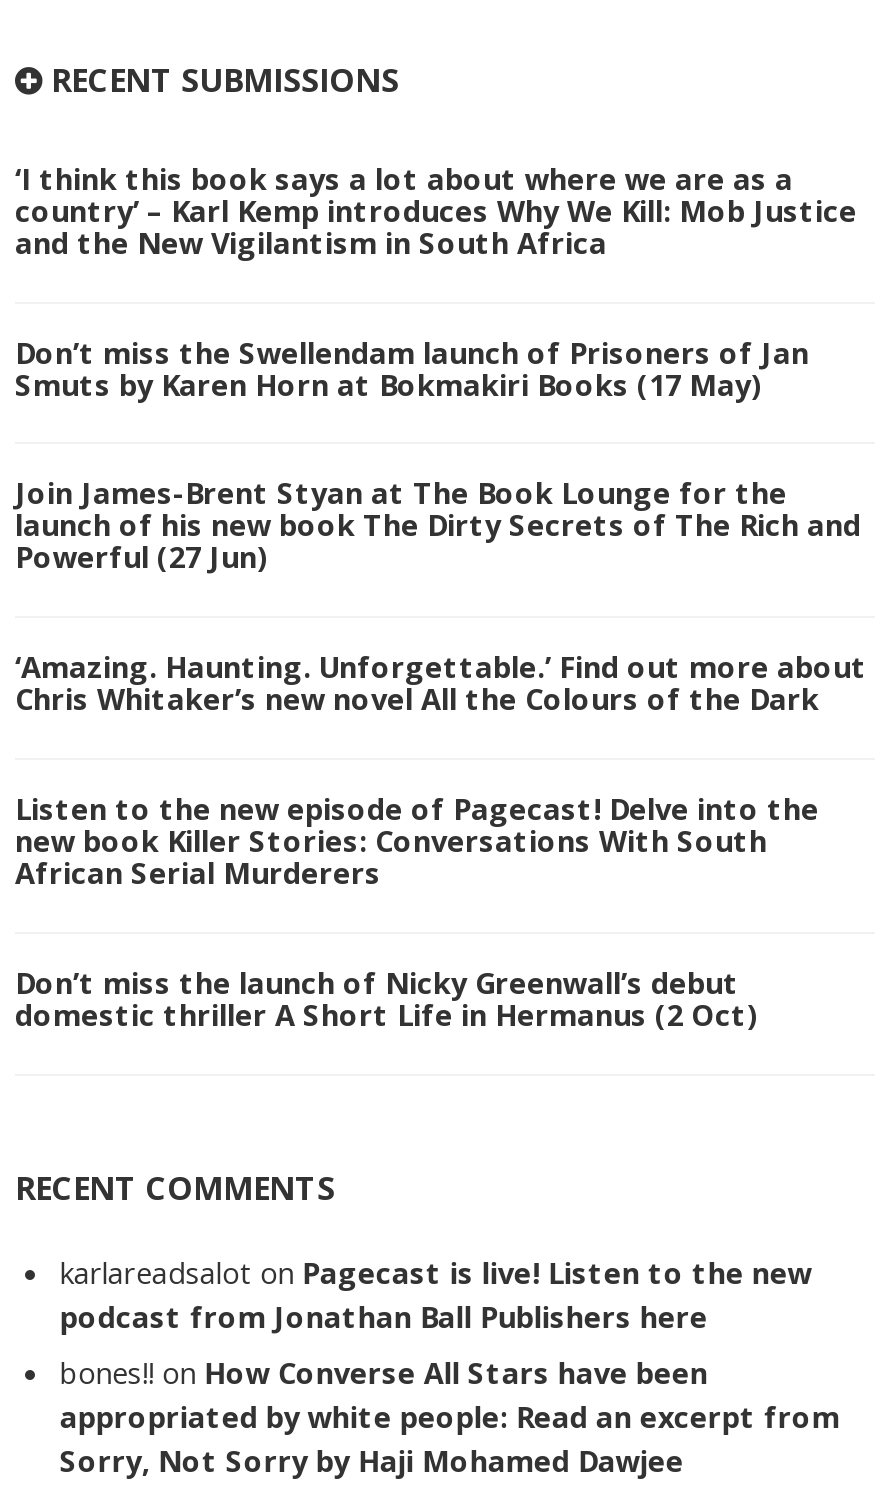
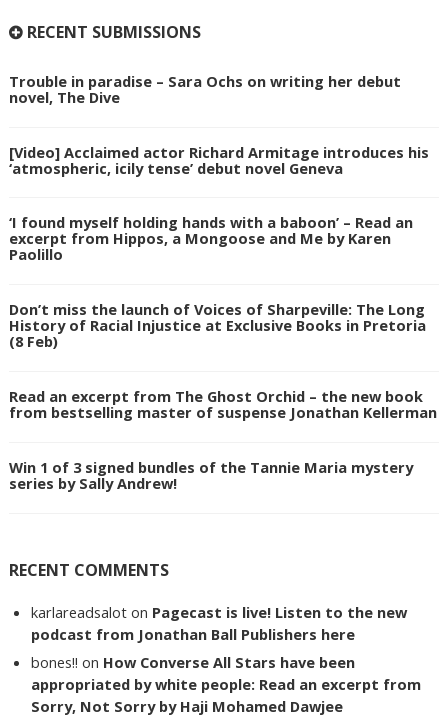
- ‘I think this book says a lot about where we are as a
- country’ – Karl Kemp introduces Why We Kill: Mob Justice
- and the New Vigilantism in South Africa
+ Trouble in paradise – Sara Ochs on writing her debut
+ novel, The Dive

- Don’t miss the Swellendam launch of Prisoners of Jan
- Smuts by Karen Horn at Bokmakiri Books (17 May)
+ [Video] Acclaimed actor Richard Armitage introduces his
+ ‘atmospheric, icily tense’ debut novel Geneva

- Join James-Brent Styan at The Book Lounge for the
- launch of his new book The Dirty Secrets of The Rich and
- Powerful (27 Jun)
+ ‘I found myself holding hands with a baboon’ – Read an
+ excerpt from Hippos, a Mongoose and Me by Karen
+ Paolillo

- ‘Amazing. Haunting. Unforgettable.’ Find out more about
- Chris Whitaker’s new novel All the Colours of the Dark
+ Don’t miss the launch of Voices of Sharpeville: The Long
+ History of Racial Injustice at Exclusive Books in Pretoria
+ (8 Feb)

- Listen to the new episode of Pagecast! Delve into the
- new book Killer Stories: Conversations With South
- African Serial Murderers
+ Read an excerpt from The Ghost Orchid – the new book
+ from bestselling master of suspense Jonathan Kellerman

- Don’t miss the launch of Nicky Greenwall’s debut
- domestic thriller A Short Life in Hermanus (2 Oct)
+ Win 1 of 3 signed bundles of the Tannie Maria mystery
+ series by Sally Andrew!
